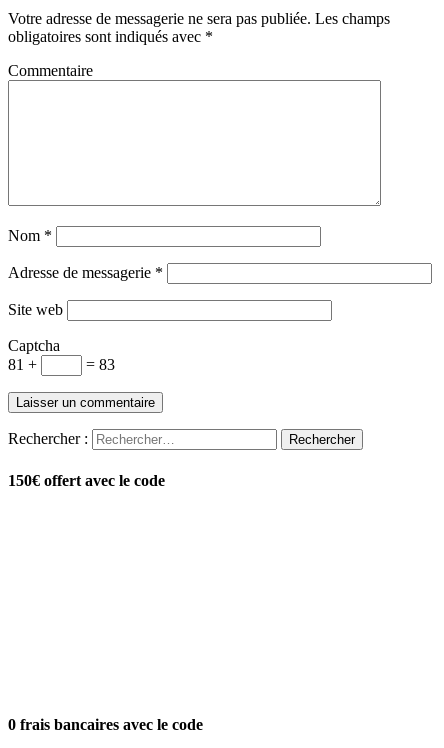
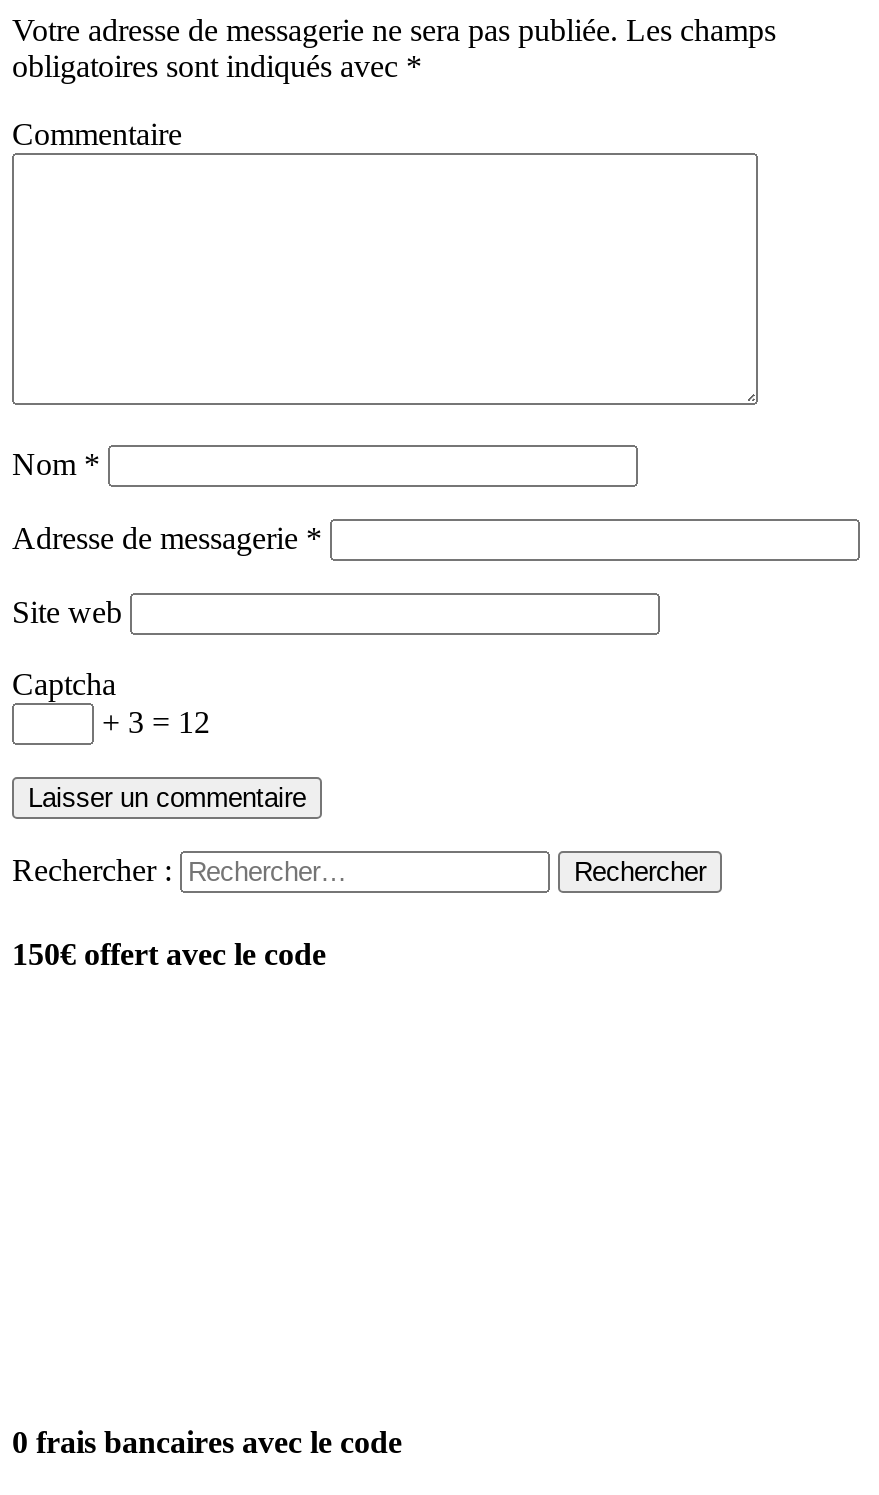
- 81 +
- = 83
+ + 3 = 12
